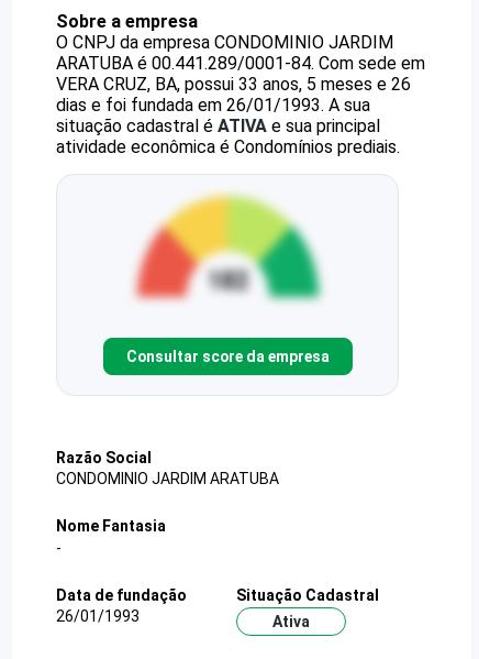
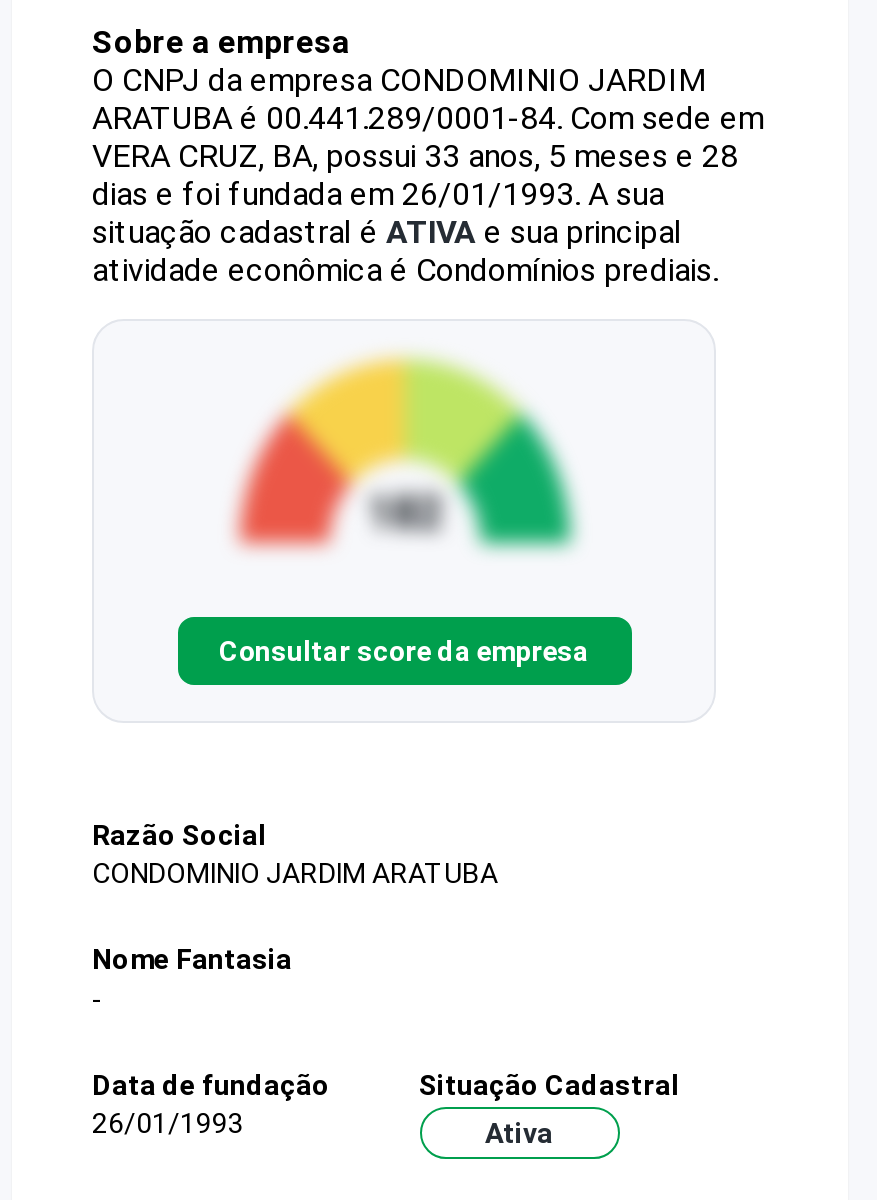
- VERA CRUZ, BA, possui 33 anos, 5 meses e 26
+ VERA CRUZ, BA, possui 33 anos, 5 meses e 28
